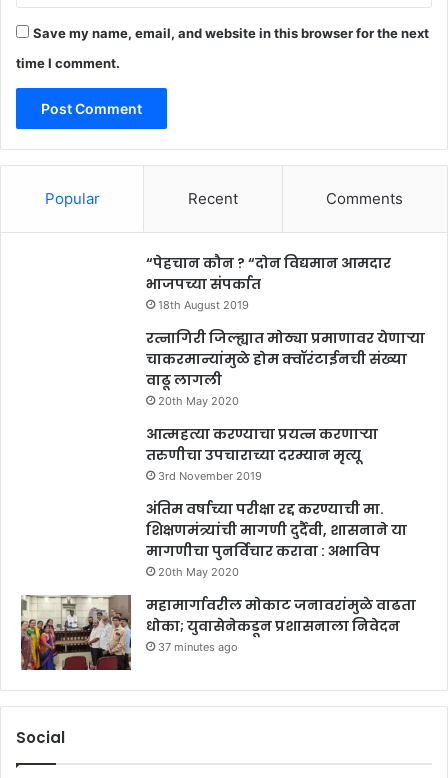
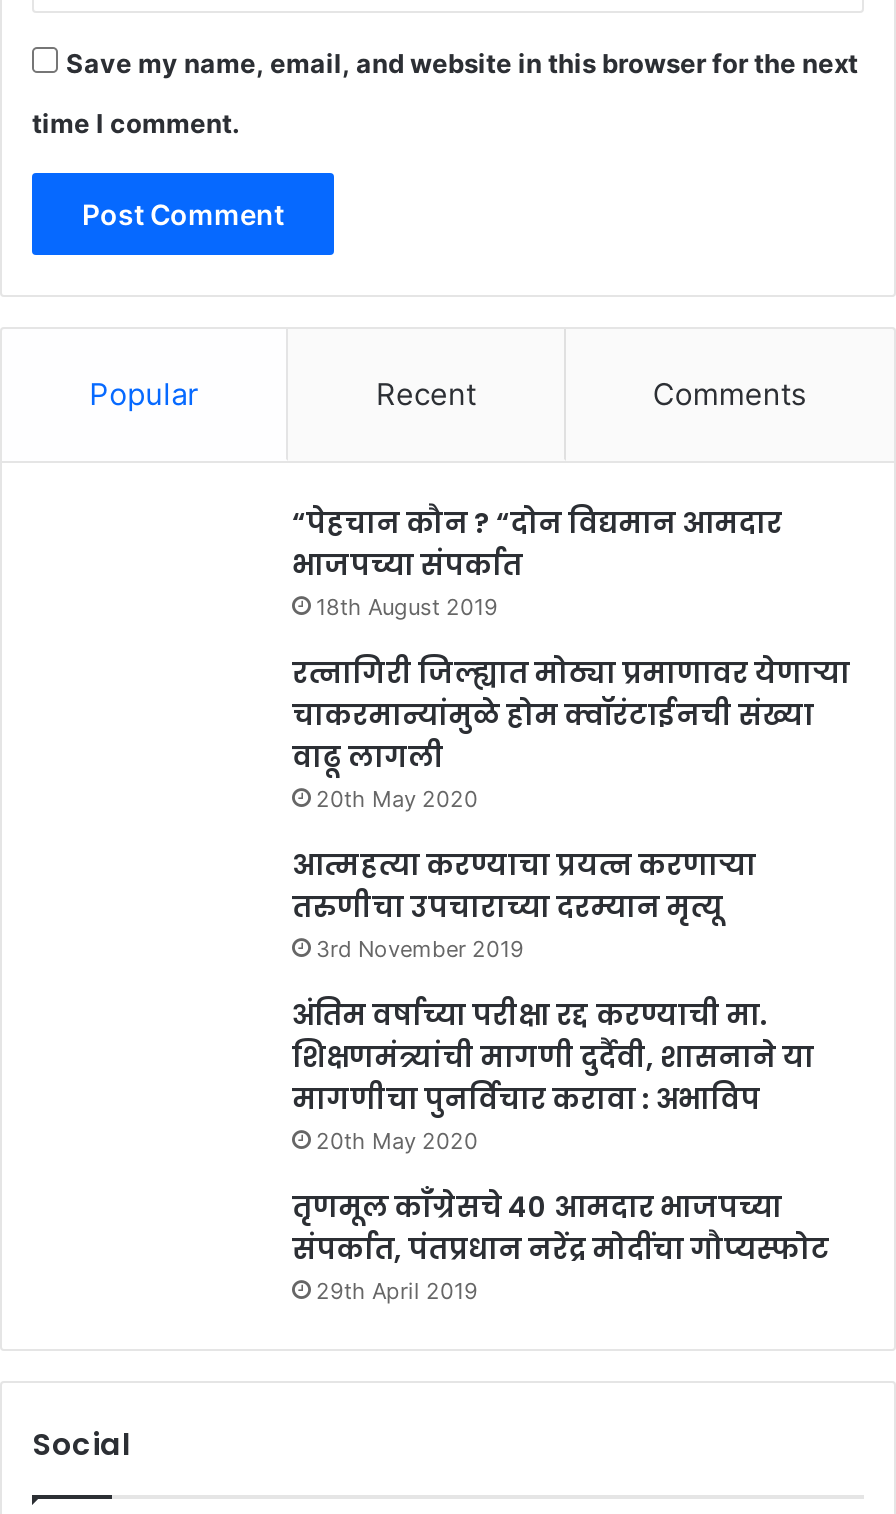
- [image]

- महामार्गावरील मोकाट जनावरांमुळे वाढता
- धोका; युवासेनेकडून प्रशासनाला निवेदन
- 37 minutes ago
+ तृणमूल काँग्रेसचे 40 आमदार भाजपच्या
+ संपर्कात, पंतप्रधान नरेंद्र मोदींचा गौप्यस्फोट
+ 29th April 2019
